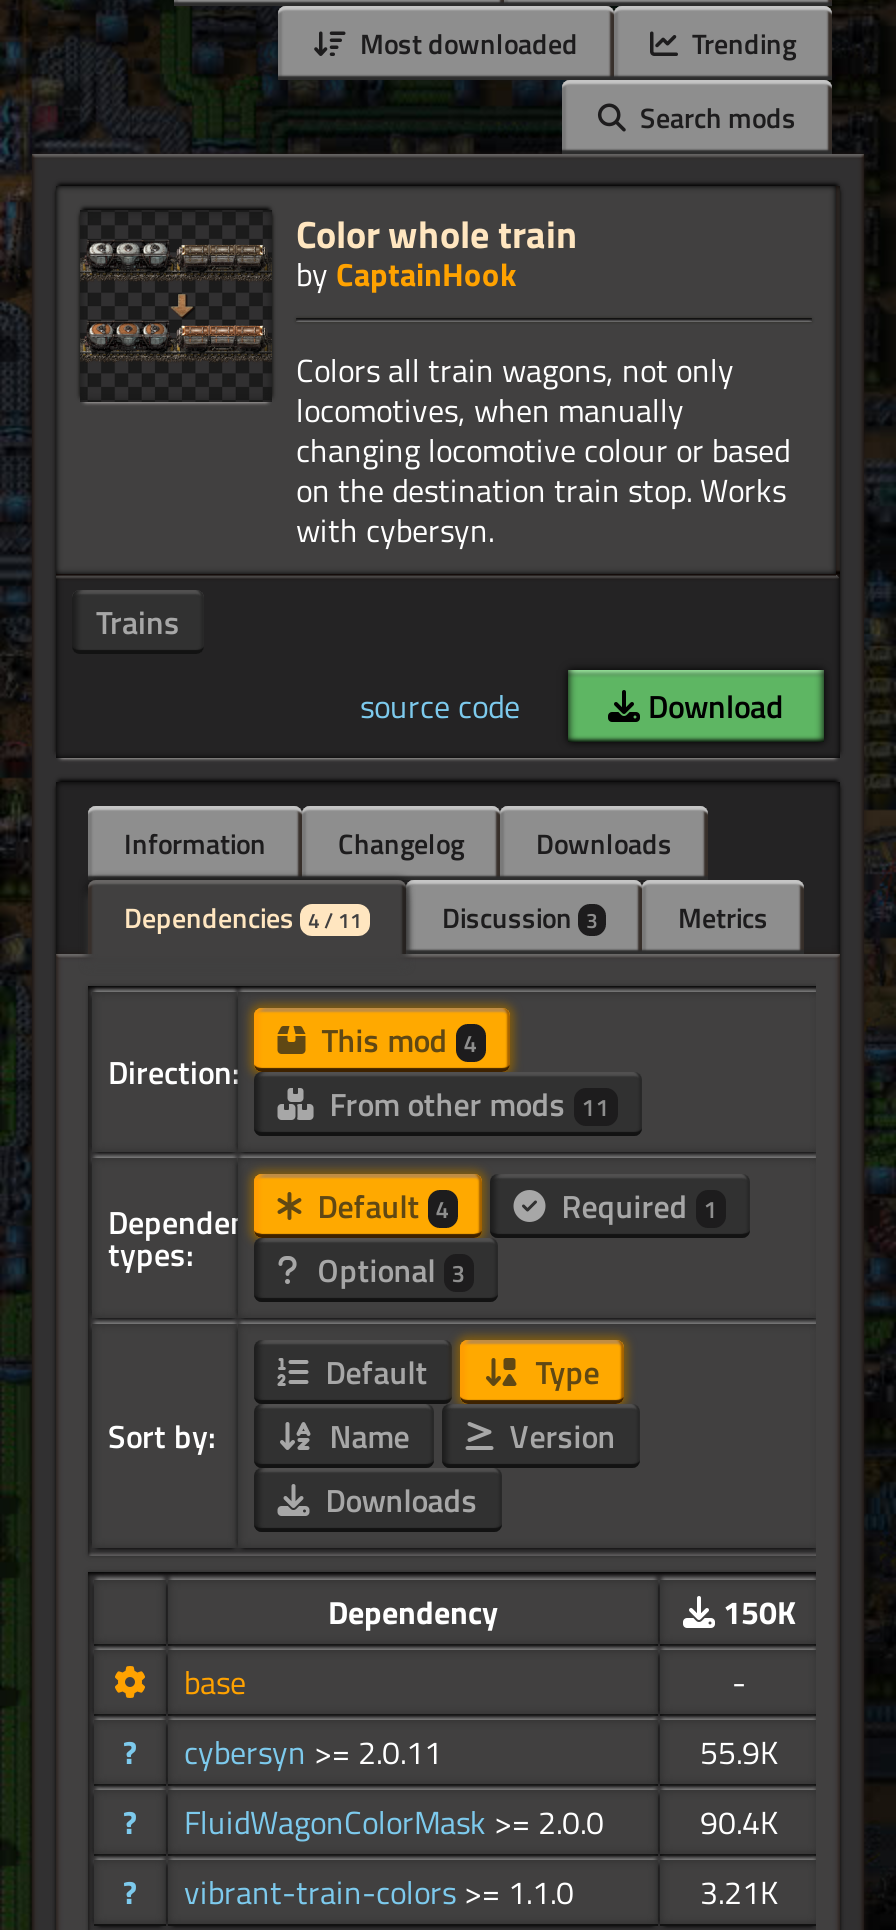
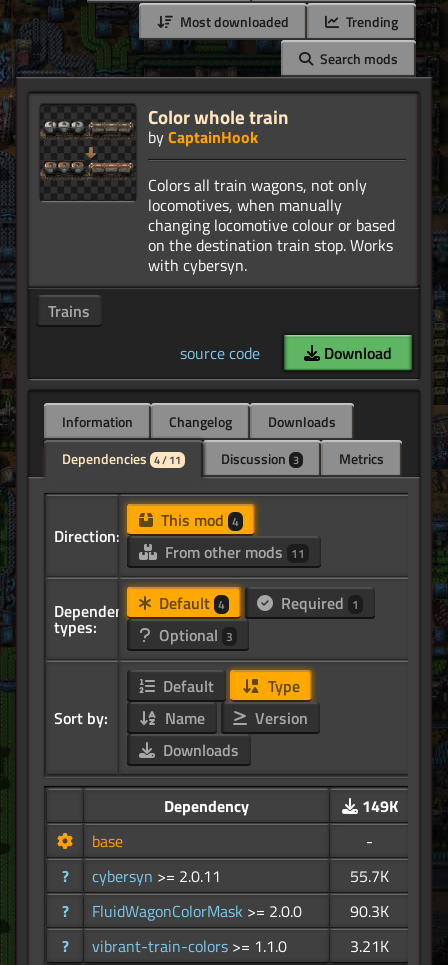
- 150K
+ 149K

- 55.9K
+ 55.7K

- 90.4K
+ 90.3K
